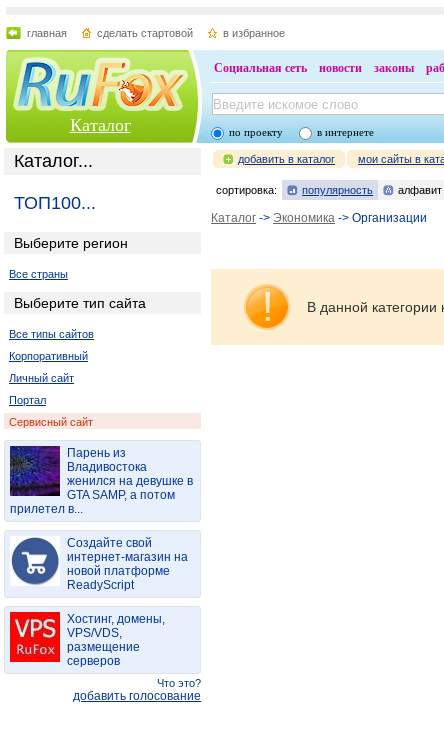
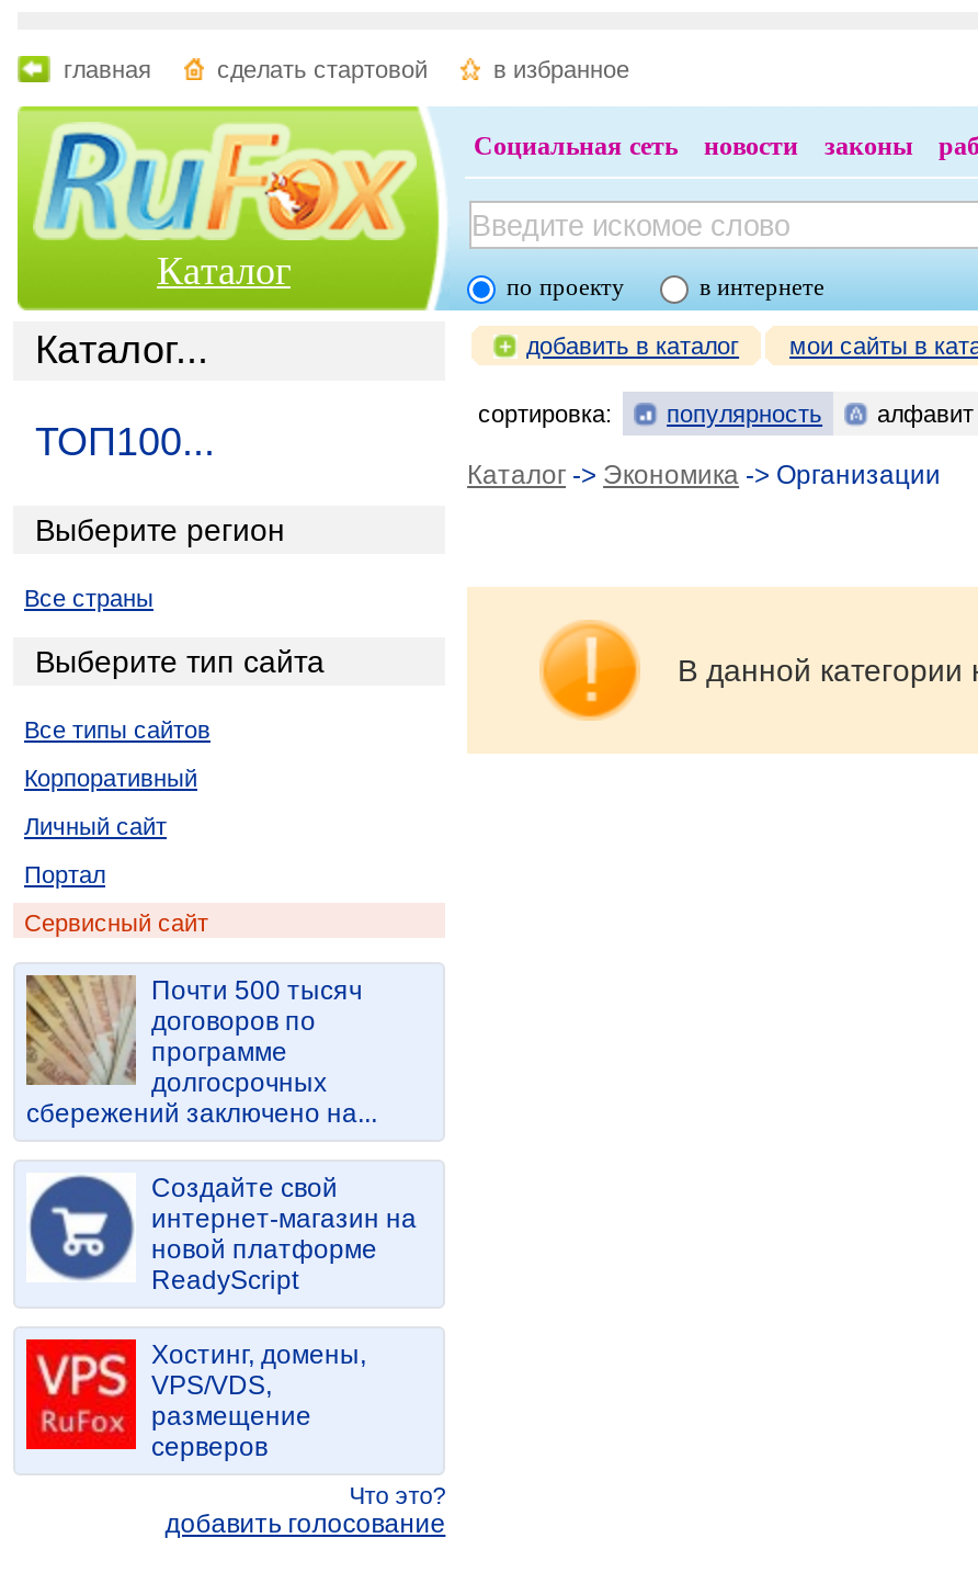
- [image]
- Парень из
- Владивостока
- женился на девушке в
- GTA SAMP, а потом
- прилетел в...
+ [image]
+ Почти 500 тысяч
+ договоров по
+ программе
+ долгосрочных
+ сбережений заключено на...
